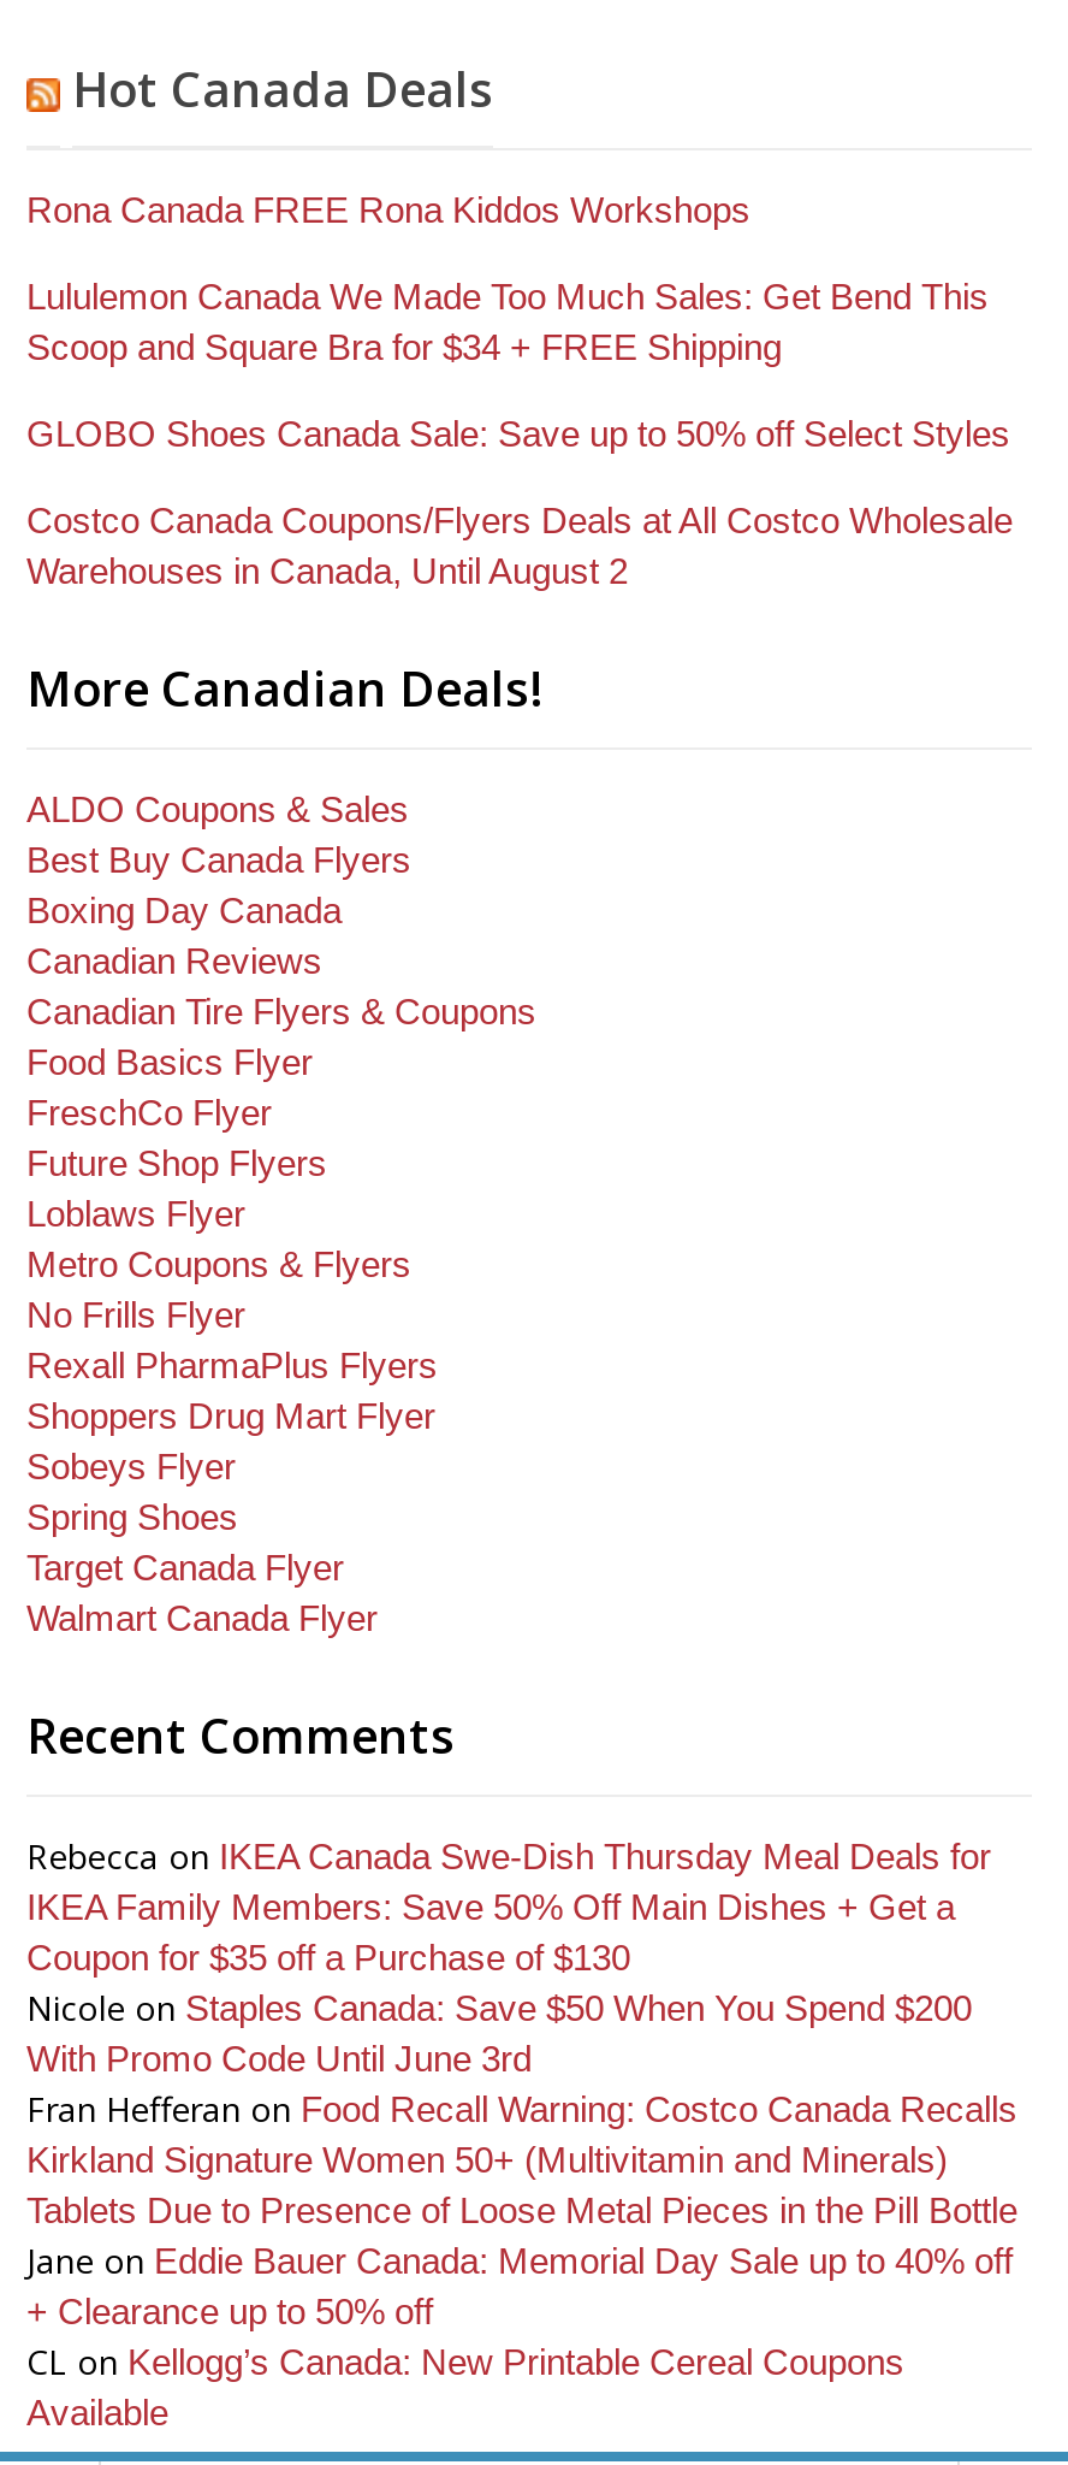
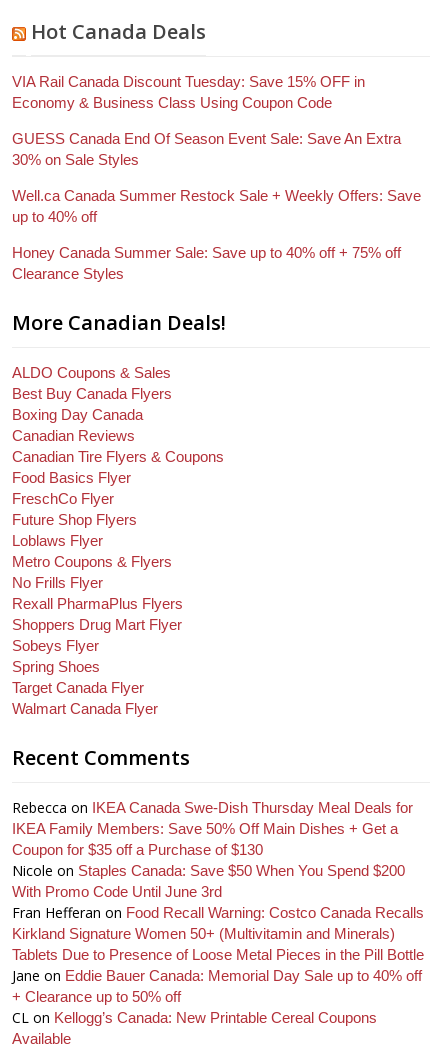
- Rona Canada FREE Rona Kiddos Workshops
+ VIA Rail Canada Discount Tuesday: Save 15% OFF in
+ Economy & Business Class Using Coupon Code

- Lululemon Canada We Made Too Much Sales: Get Bend This
- Scoop and Square Bra for $34 + FREE Shipping
+ GUESS Canada End Of Season Event Sale: Save An Extra
+ 30% on Sale Styles

- GLOBO Shoes Canada Sale: Save up to 50% off Select Styles
+ Well.ca Canada Summer Restock Sale + Weekly Offers: Save
+ up to 40% off

- Costco Canada Coupons/Flyers Deals at All Costco Wholesale
- Warehouses in Canada, Until August 2
+ Honey Canada Summer Sale: Save up to 40% off + 75% off
+ Clearance Styles
